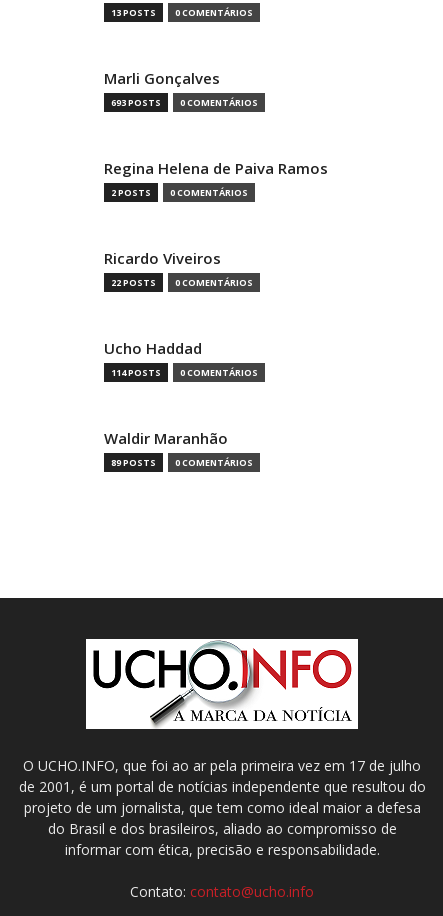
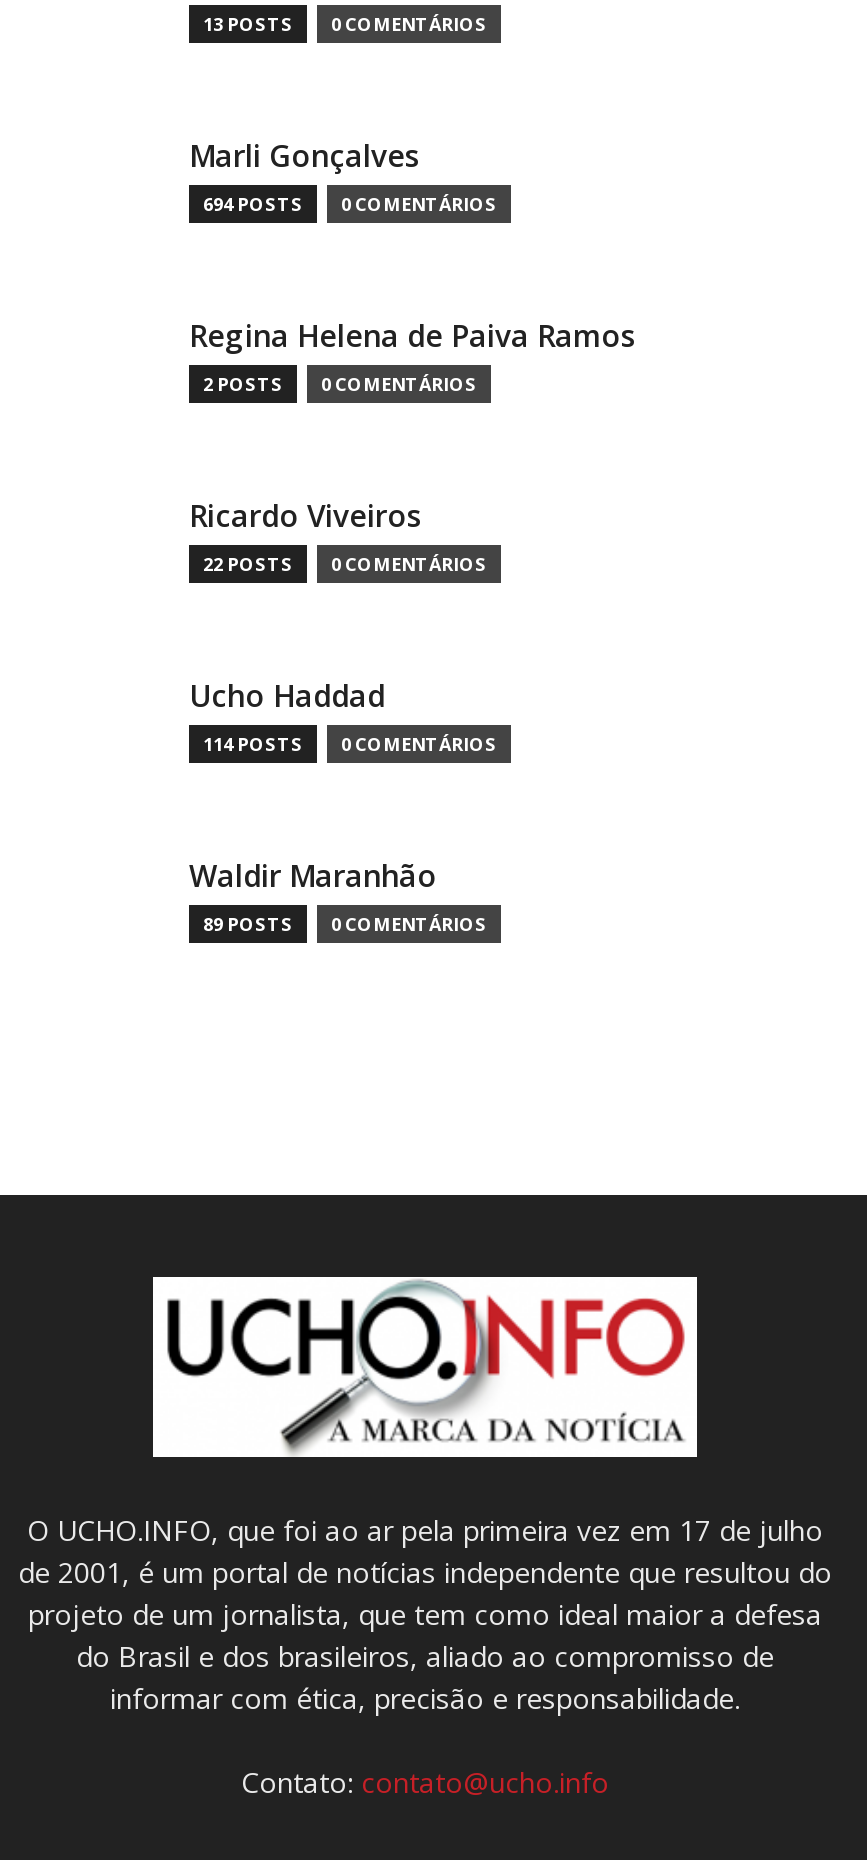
- 693 POSTS 0 COMENTÁRIOS
+ 694 POSTS 0 COMENTÁRIOS
